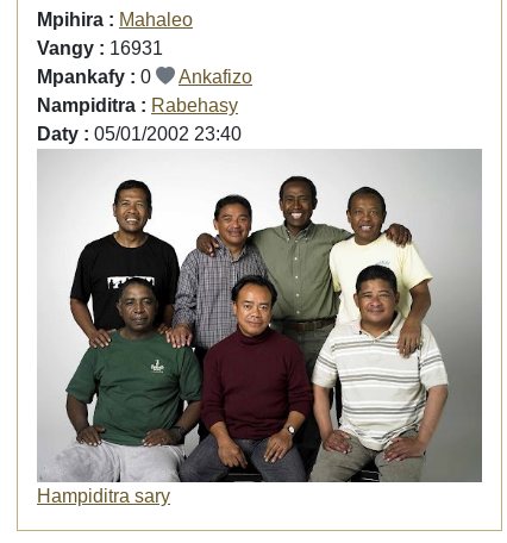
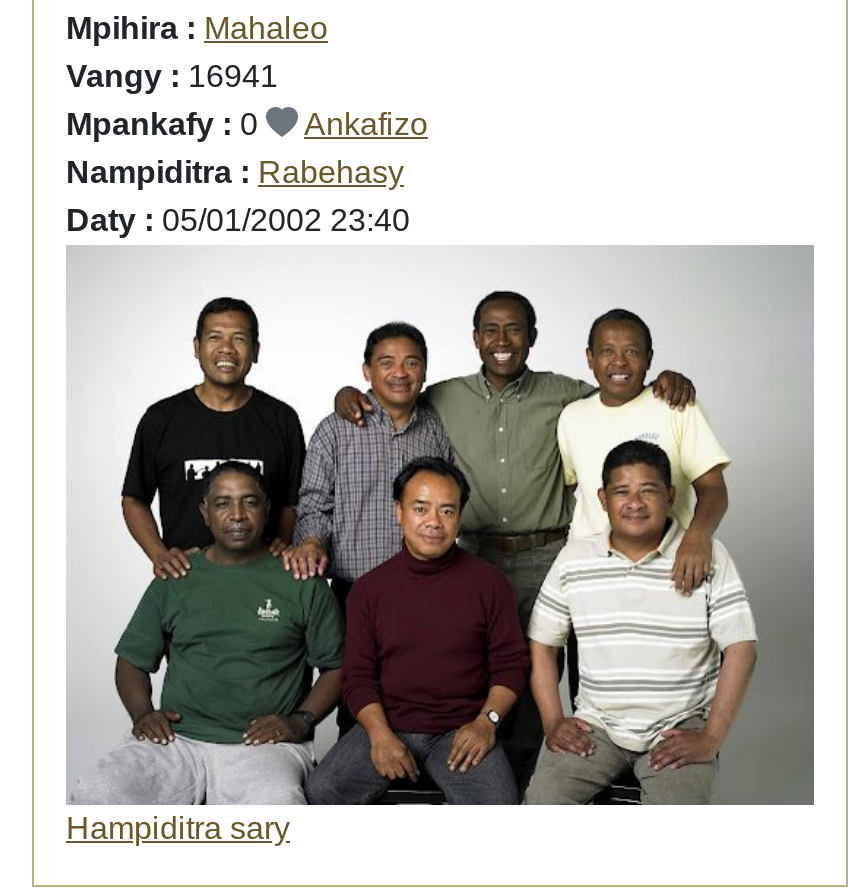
- Vangy : 16931
+ Vangy : 16941
